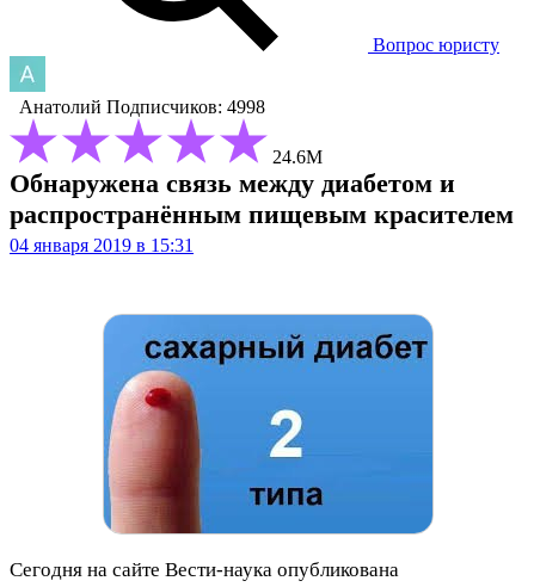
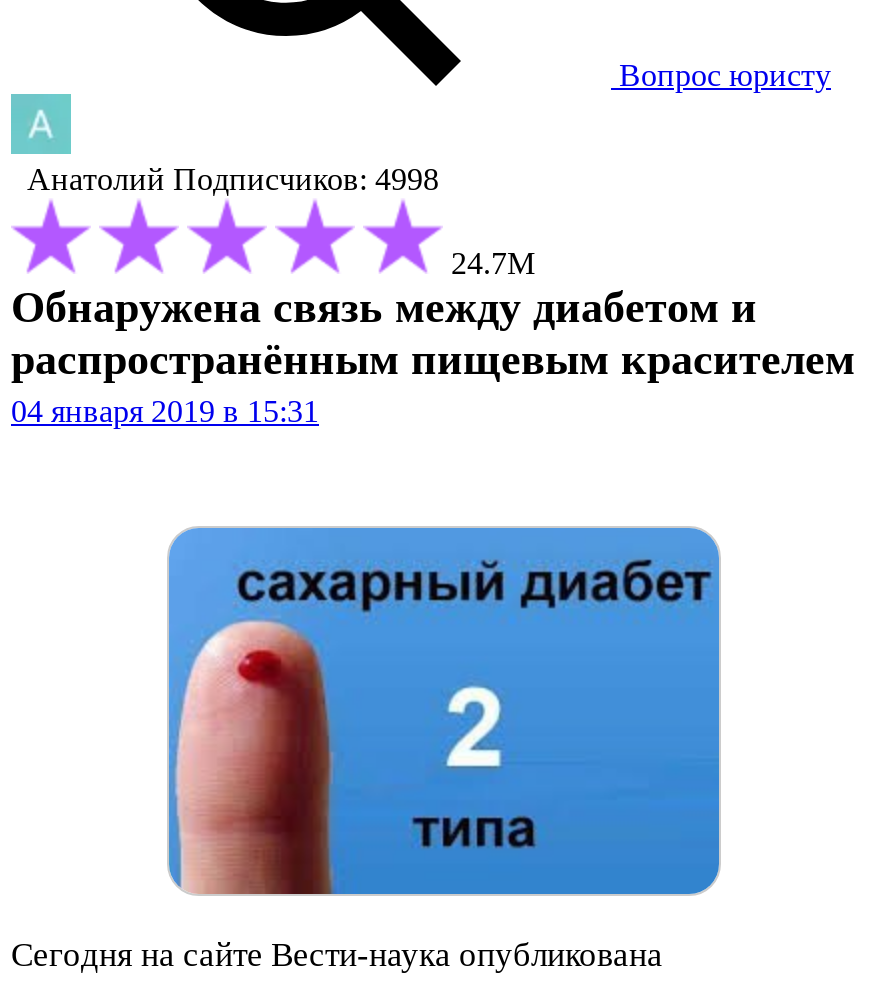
- 24.6М
+ 24.7М
